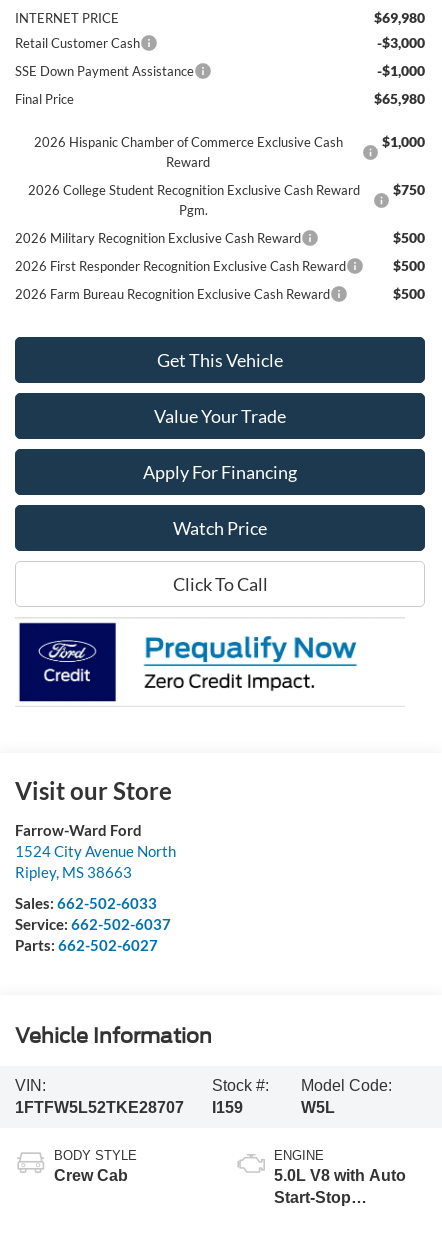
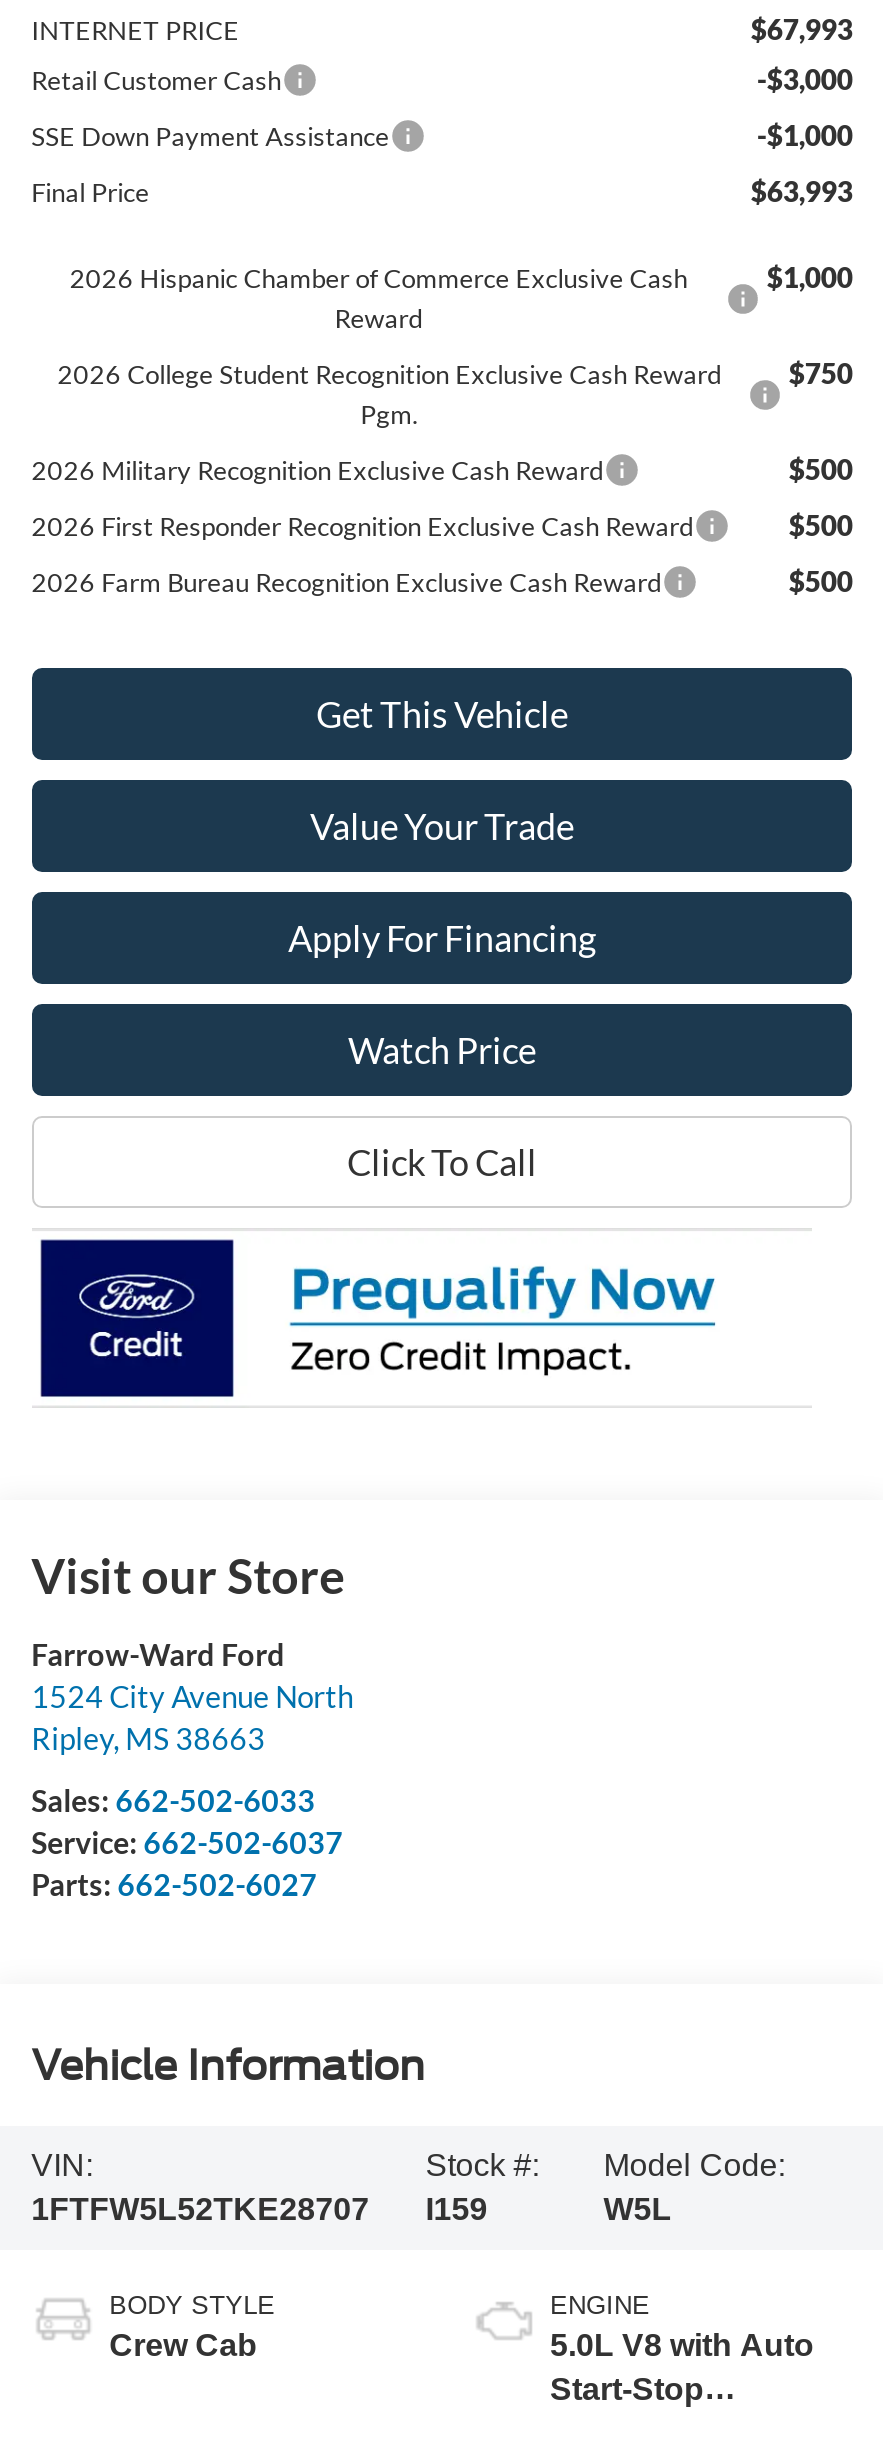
- $69,980
+ $67,993

- $65,980
+ $63,993
